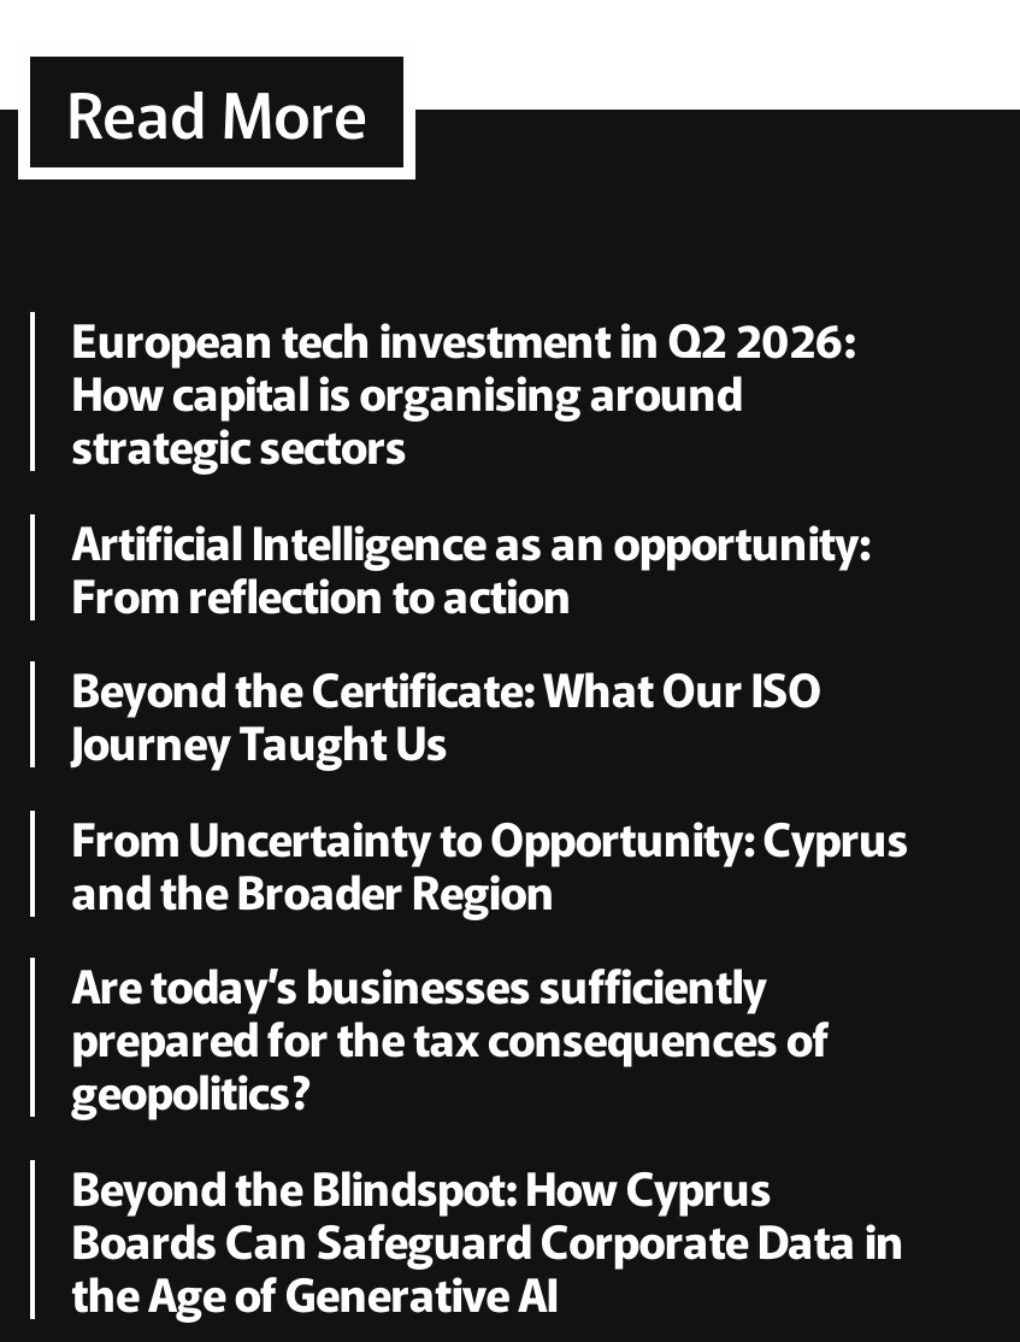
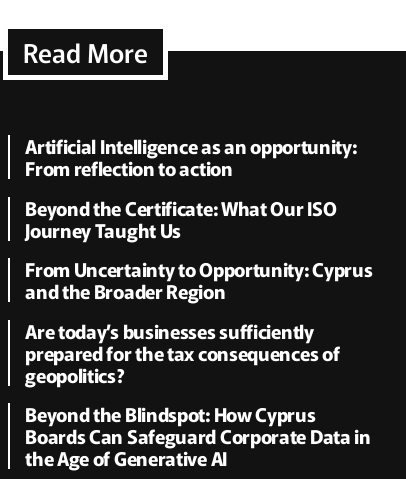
- European tech investment in Q2 2026:
- How capital is organising around
- strategic sectors
